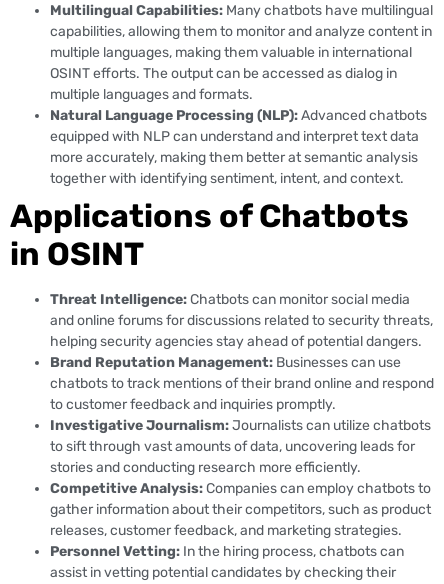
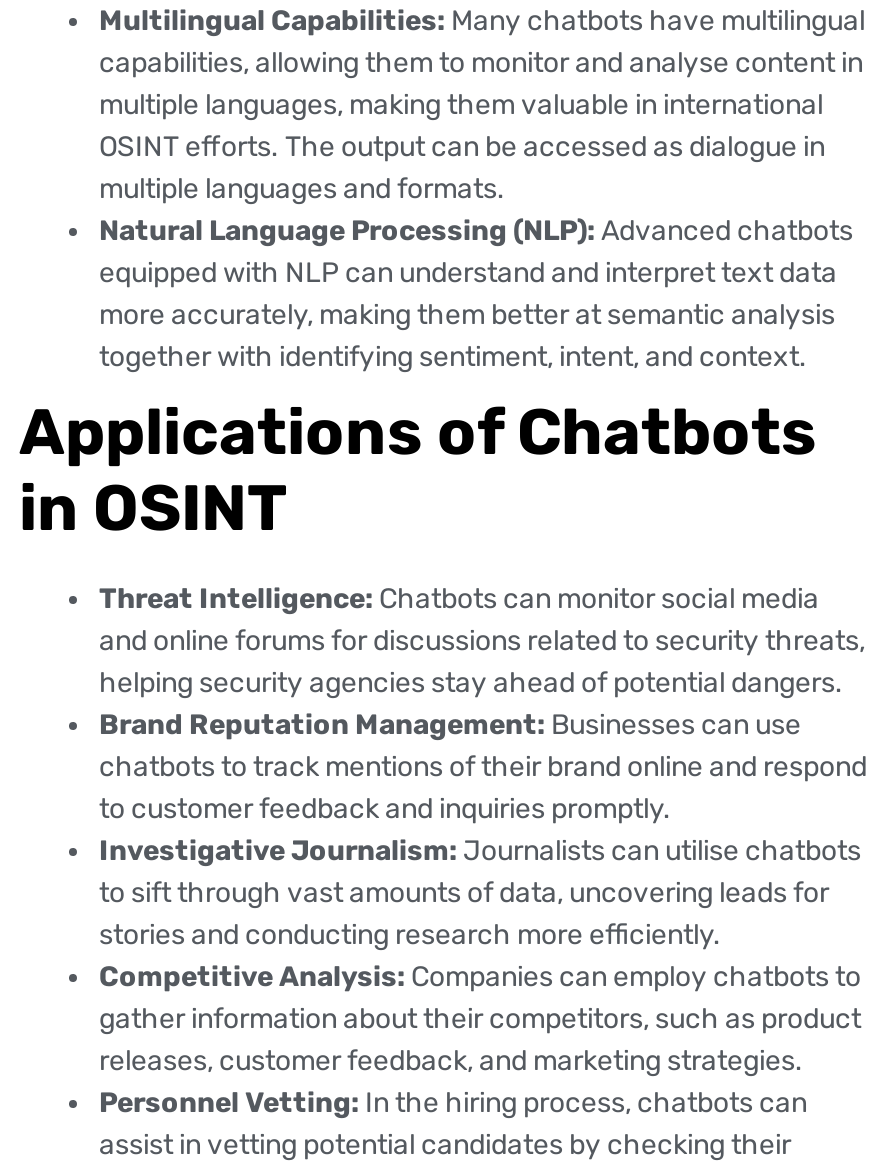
- capabilities, allowing them to monitor and analyze content in
+ capabilities, allowing them to monitor and analyse content in

- OSINT efforts. The output can be accessed as dialog in
+ OSINT efforts. The output can be accessed as dialogue in

- Investigative Journalism: Journalists can utilize chatbots
+ Investigative Journalism: Journalists can utilise chatbots
